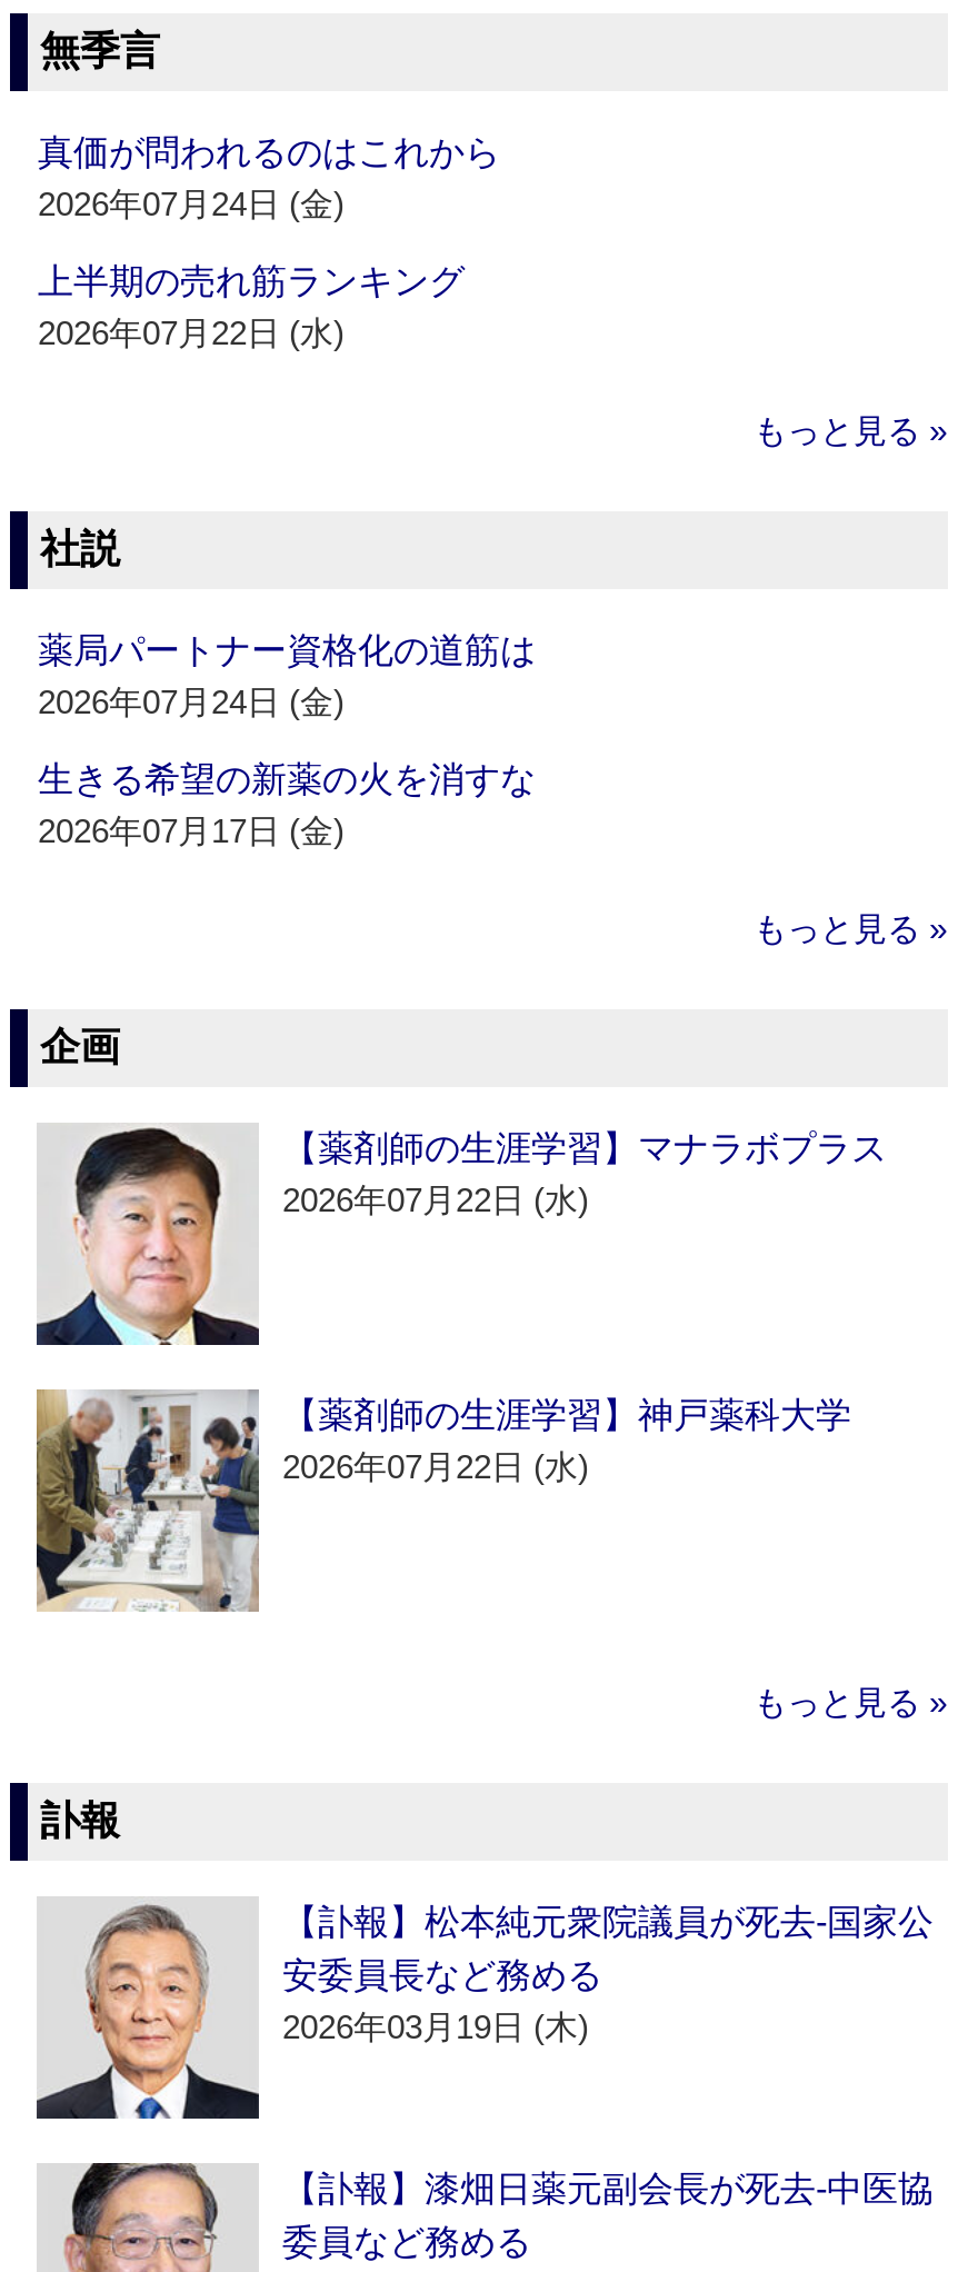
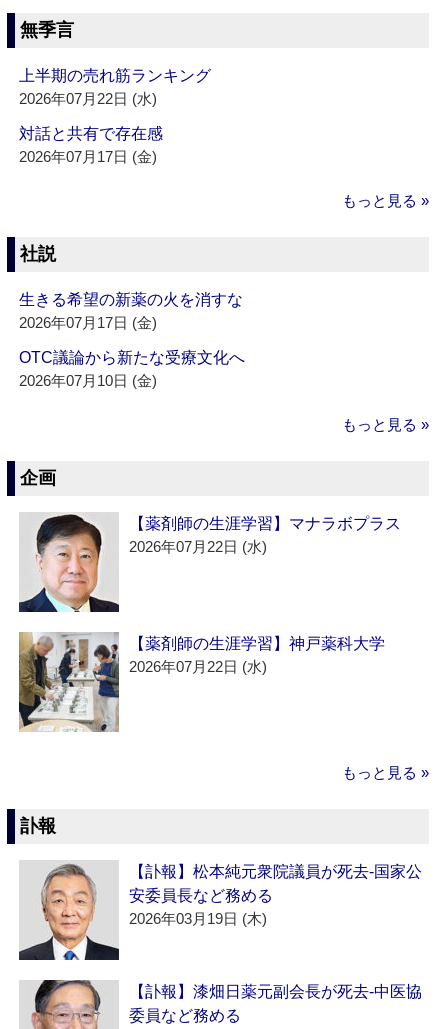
- 真価が問われるのはこれから
- 2026年07月24日 (金)

moved up: 上半期の売れ筋ランキング | 2026年07月22日 (水)

+ 対話と共有で存在感
+ 2026年07月17日 (金)

- 薬局パートナー資格化の道筋は
- 2026年07月24日 (金)

moved up: 生きる希望の新薬の火を消すな | 2026年07月17日 (金)

+ OTC議論から新たな受療文化へ
+ 2026年07月10日 (金)
